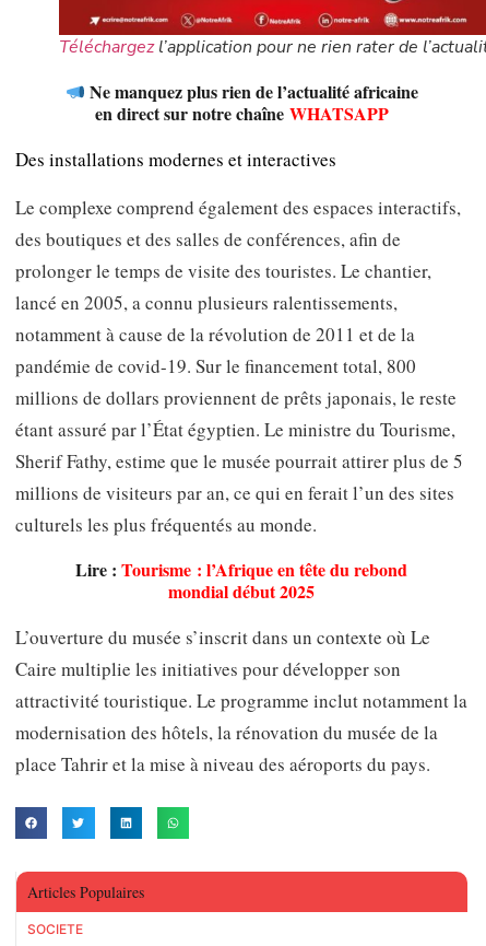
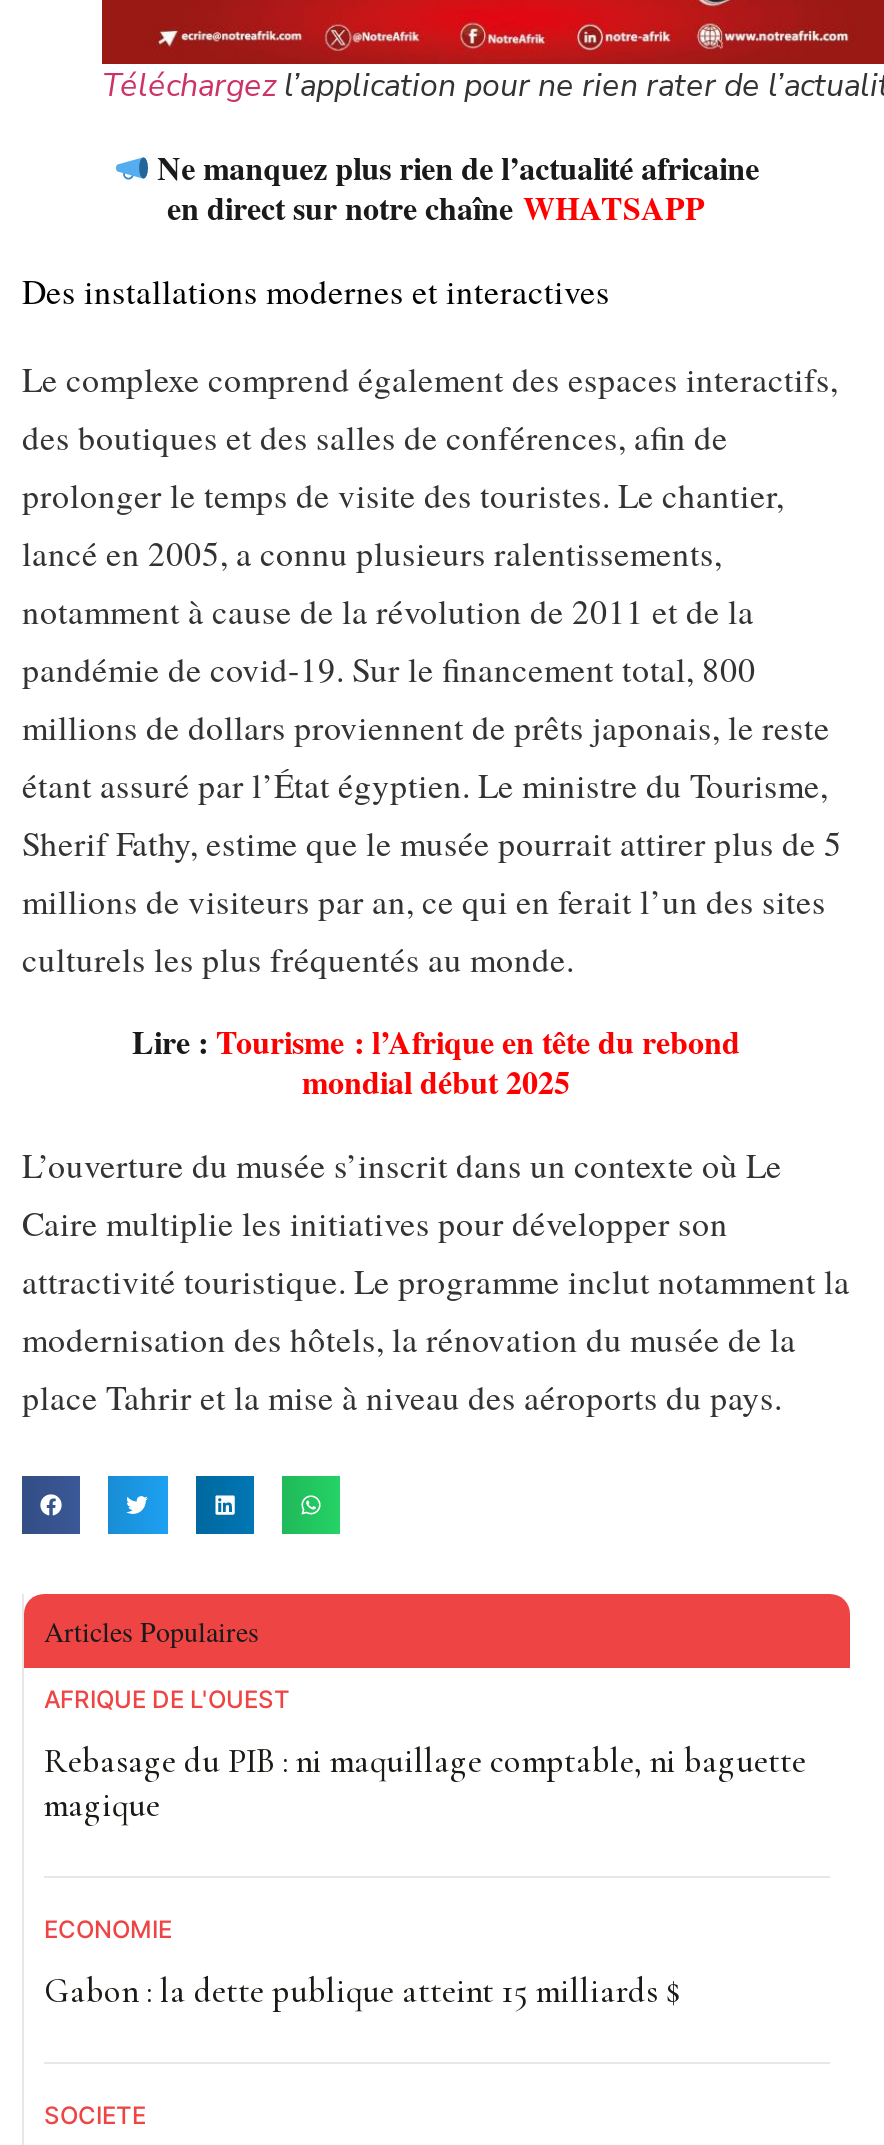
+ AFRIQUE DE L'OUEST
+ Rebasage du PIB : ni maquillage comptable, ni baguette
+ magique
+ ECONOMIE
+ Gabon : la dette publique atteint 15 milliards $
